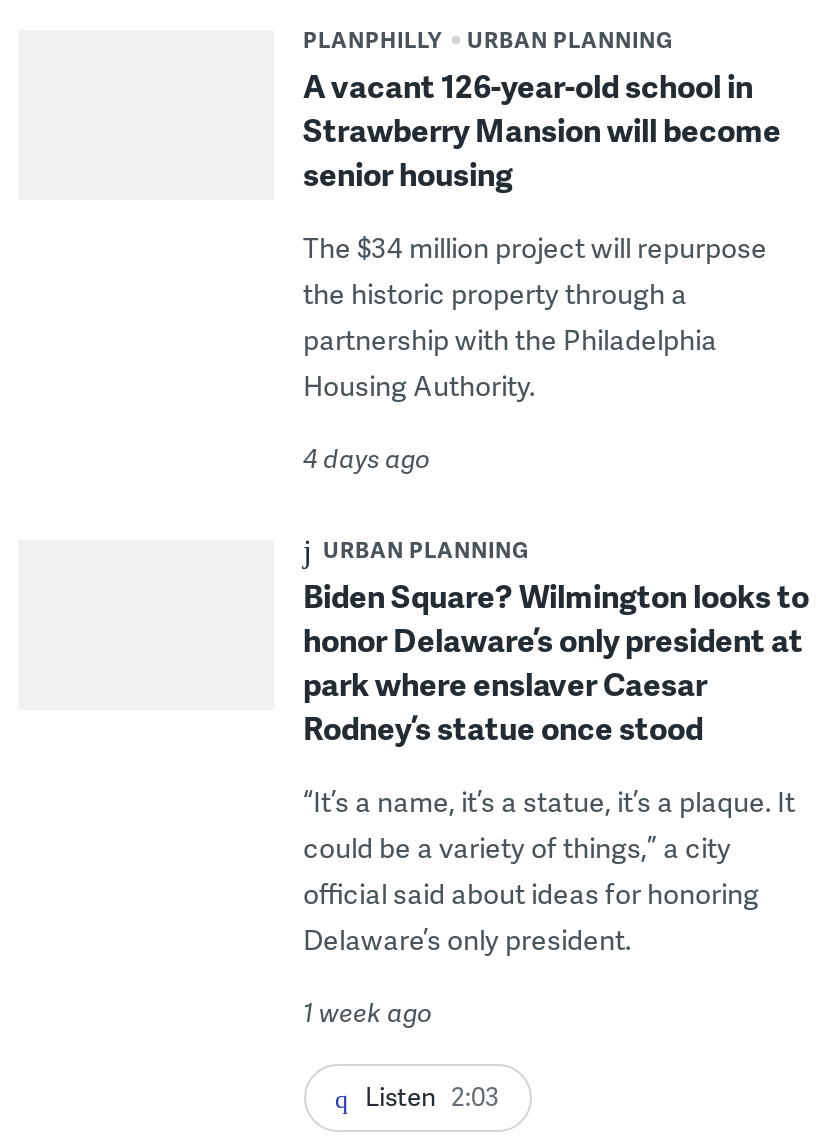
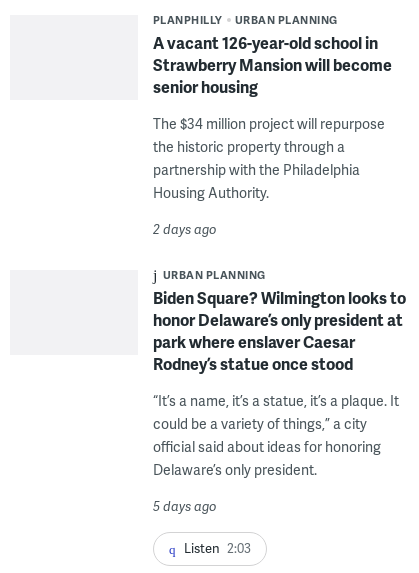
- 4 days ago
+ 2 days ago

- 1 week ago
+ 5 days ago
